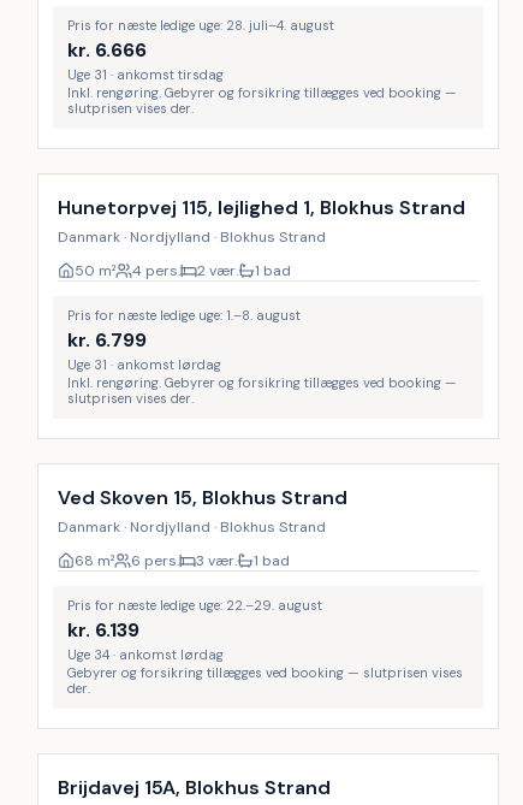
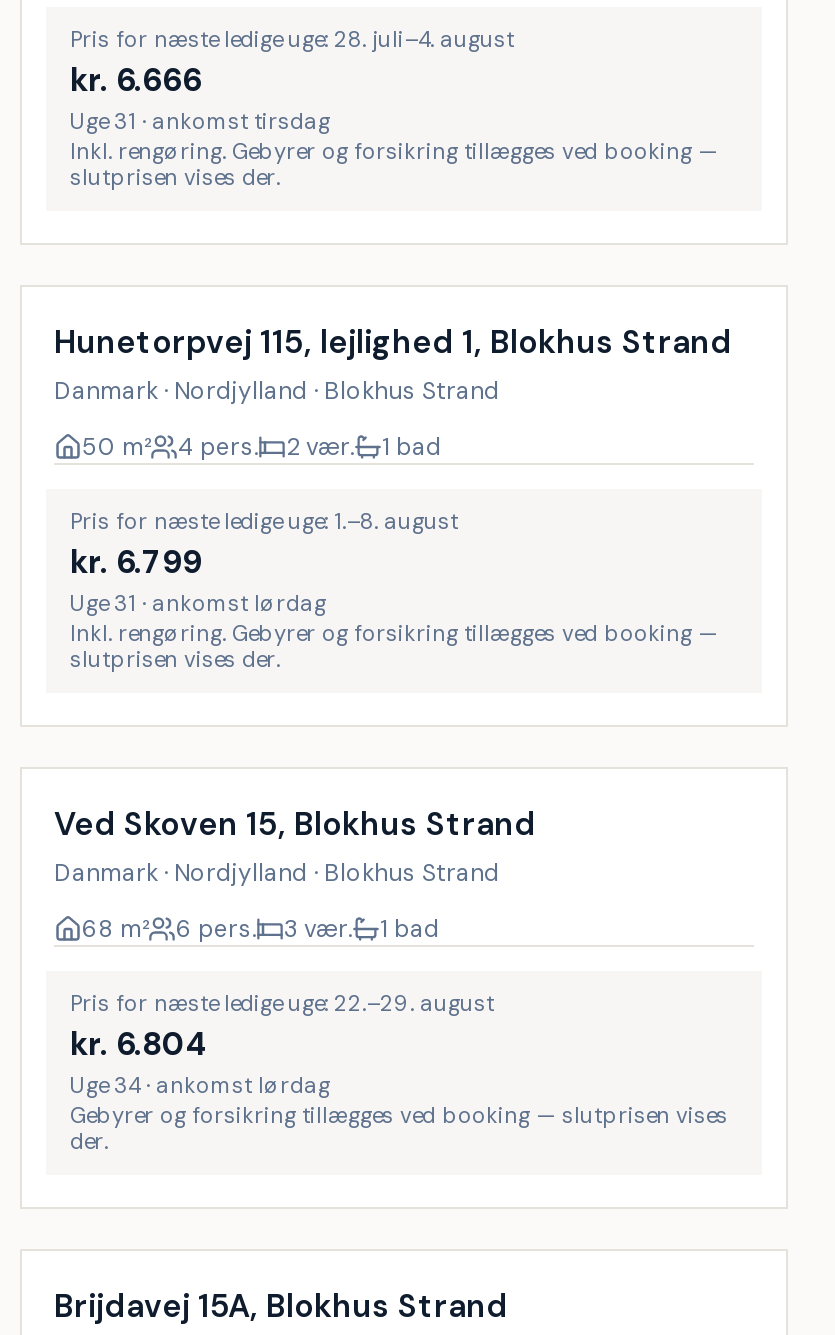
- kr. 6.139
+ kr. 6.804
